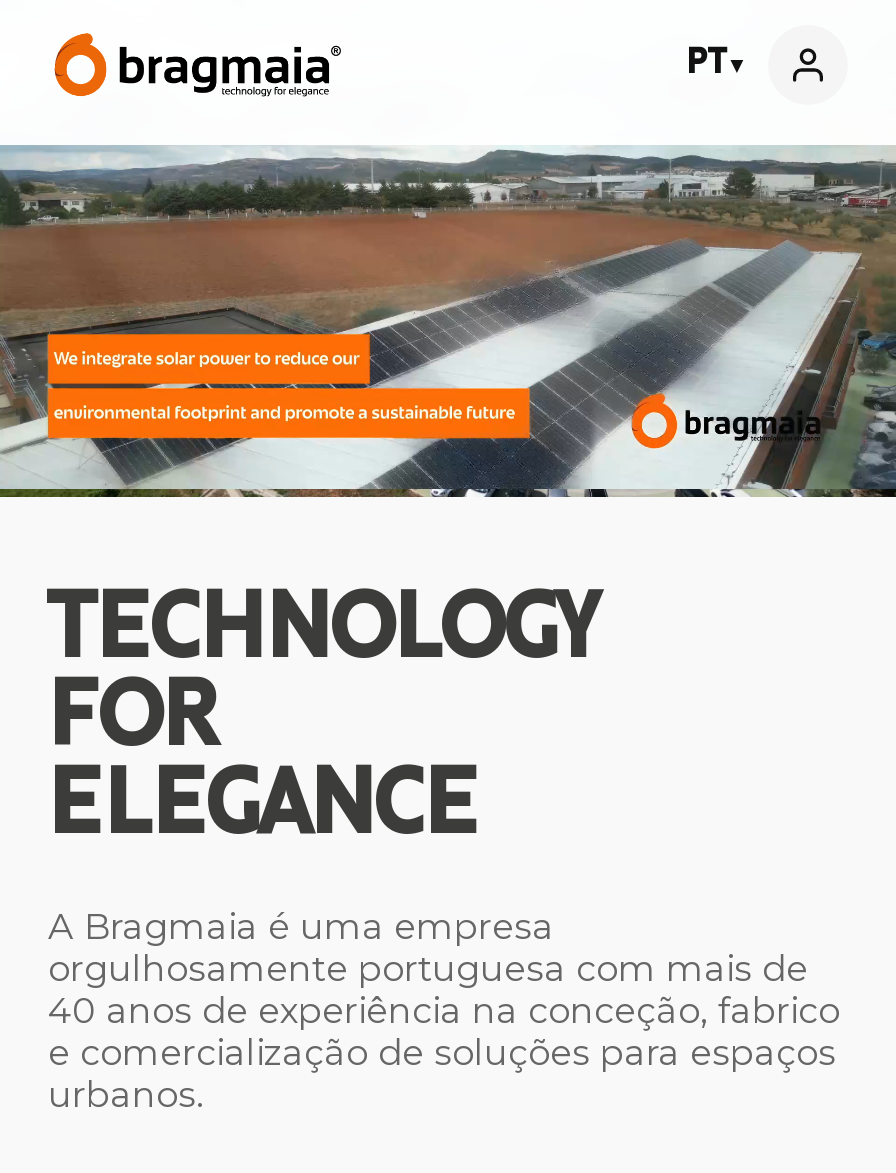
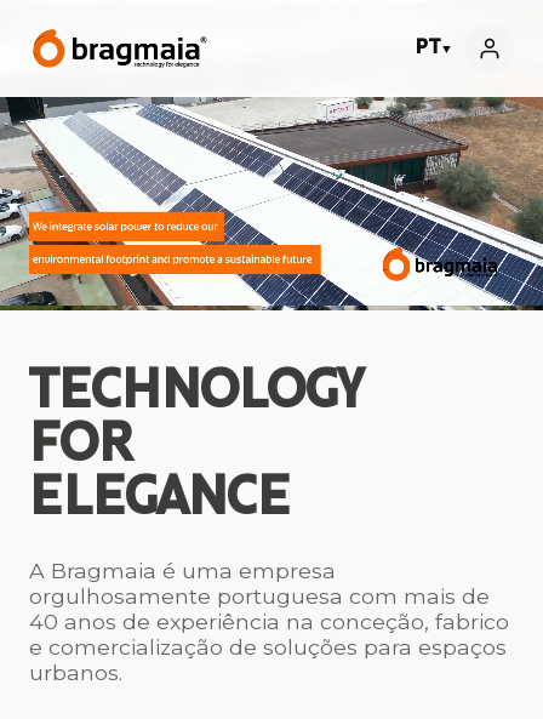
- [image]
+ [image]
